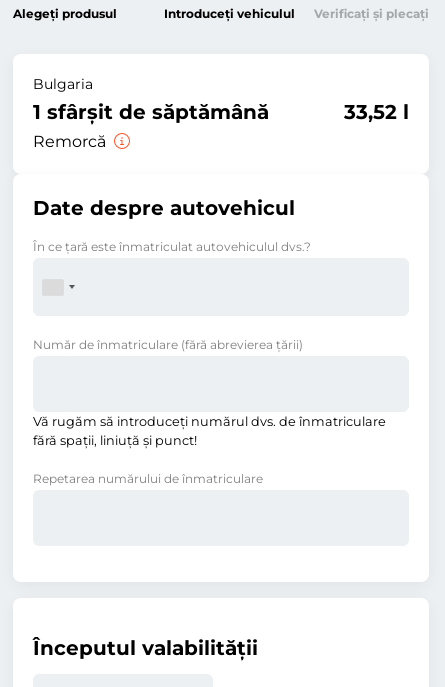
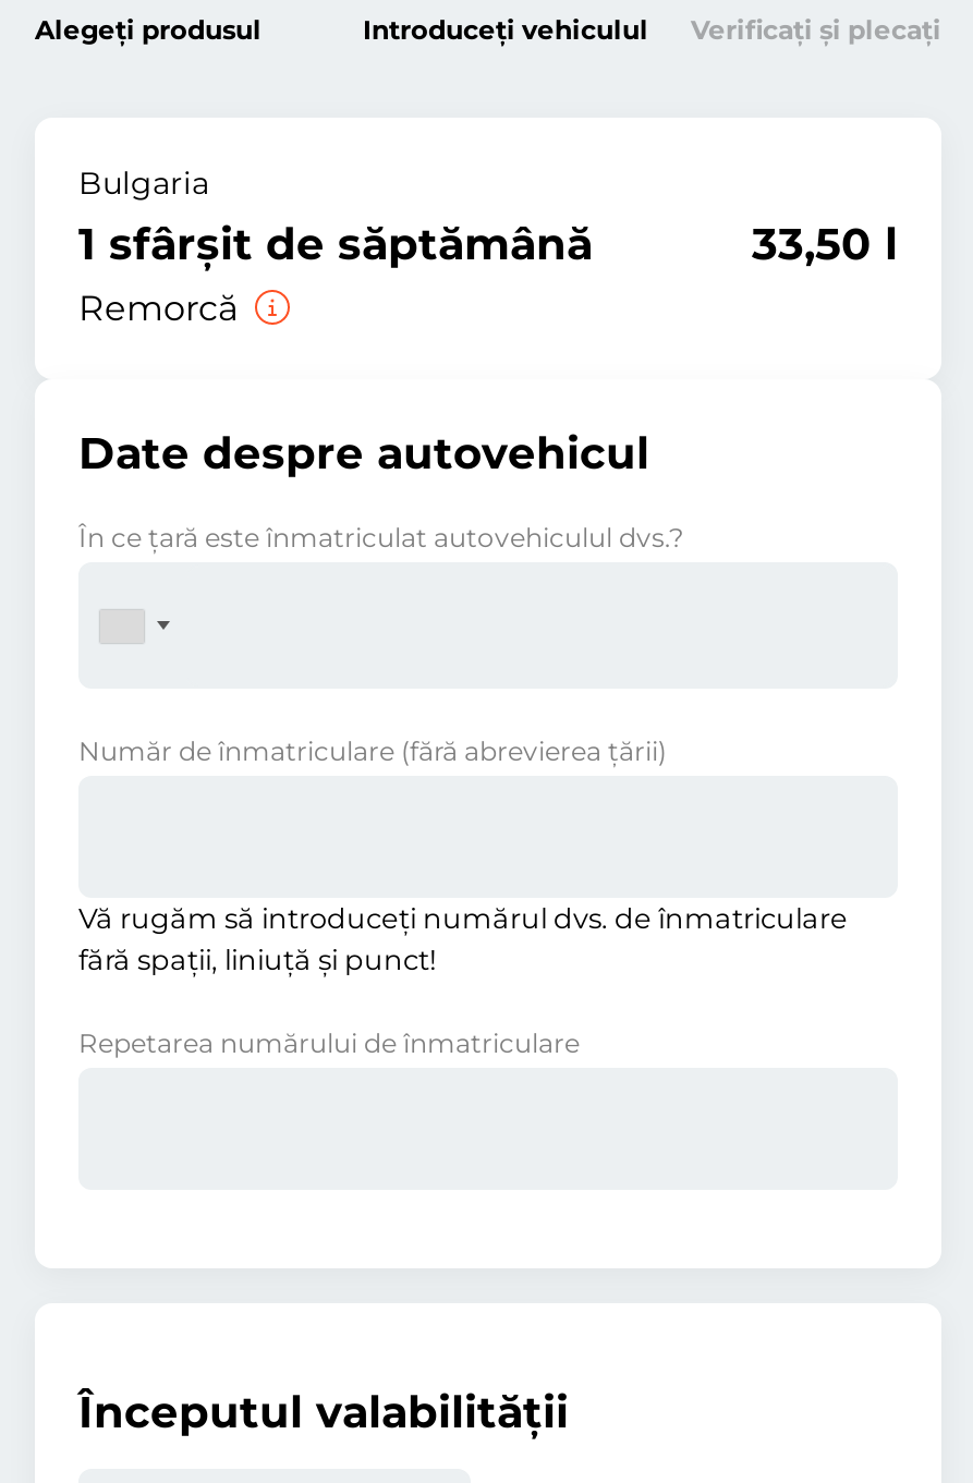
- 33,52 l
+ 33,50 l
